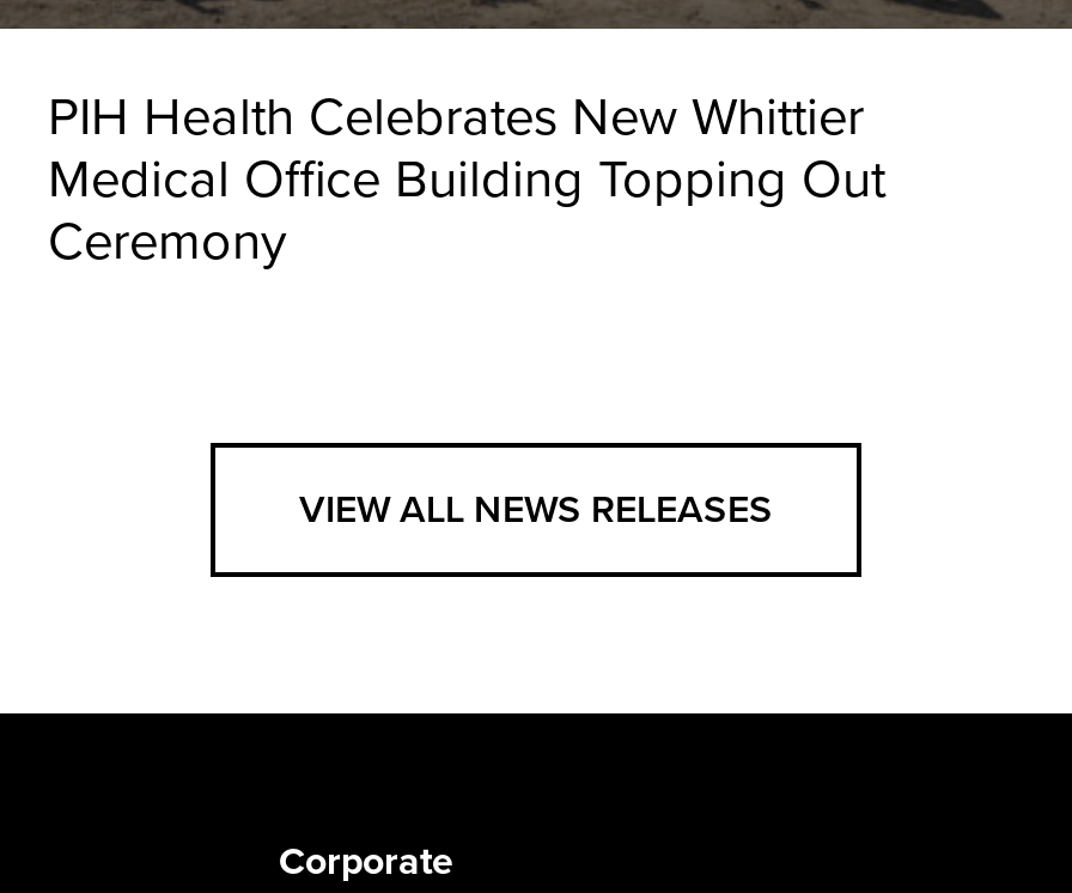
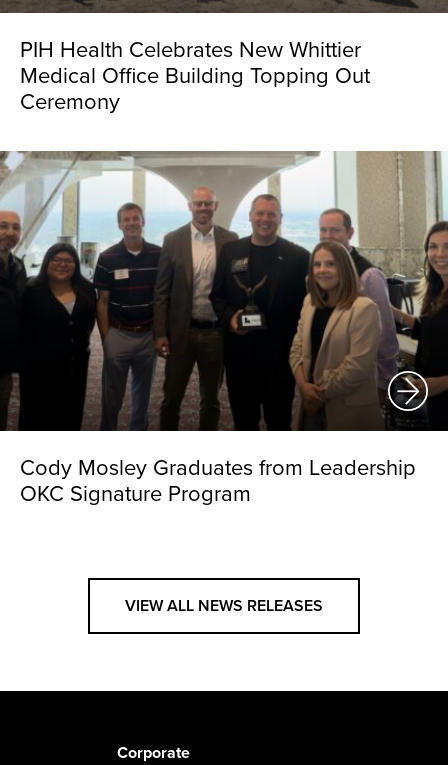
+ [image]
+ Cody Mosley Graduates from Leadership
+ OKC Signature Program
